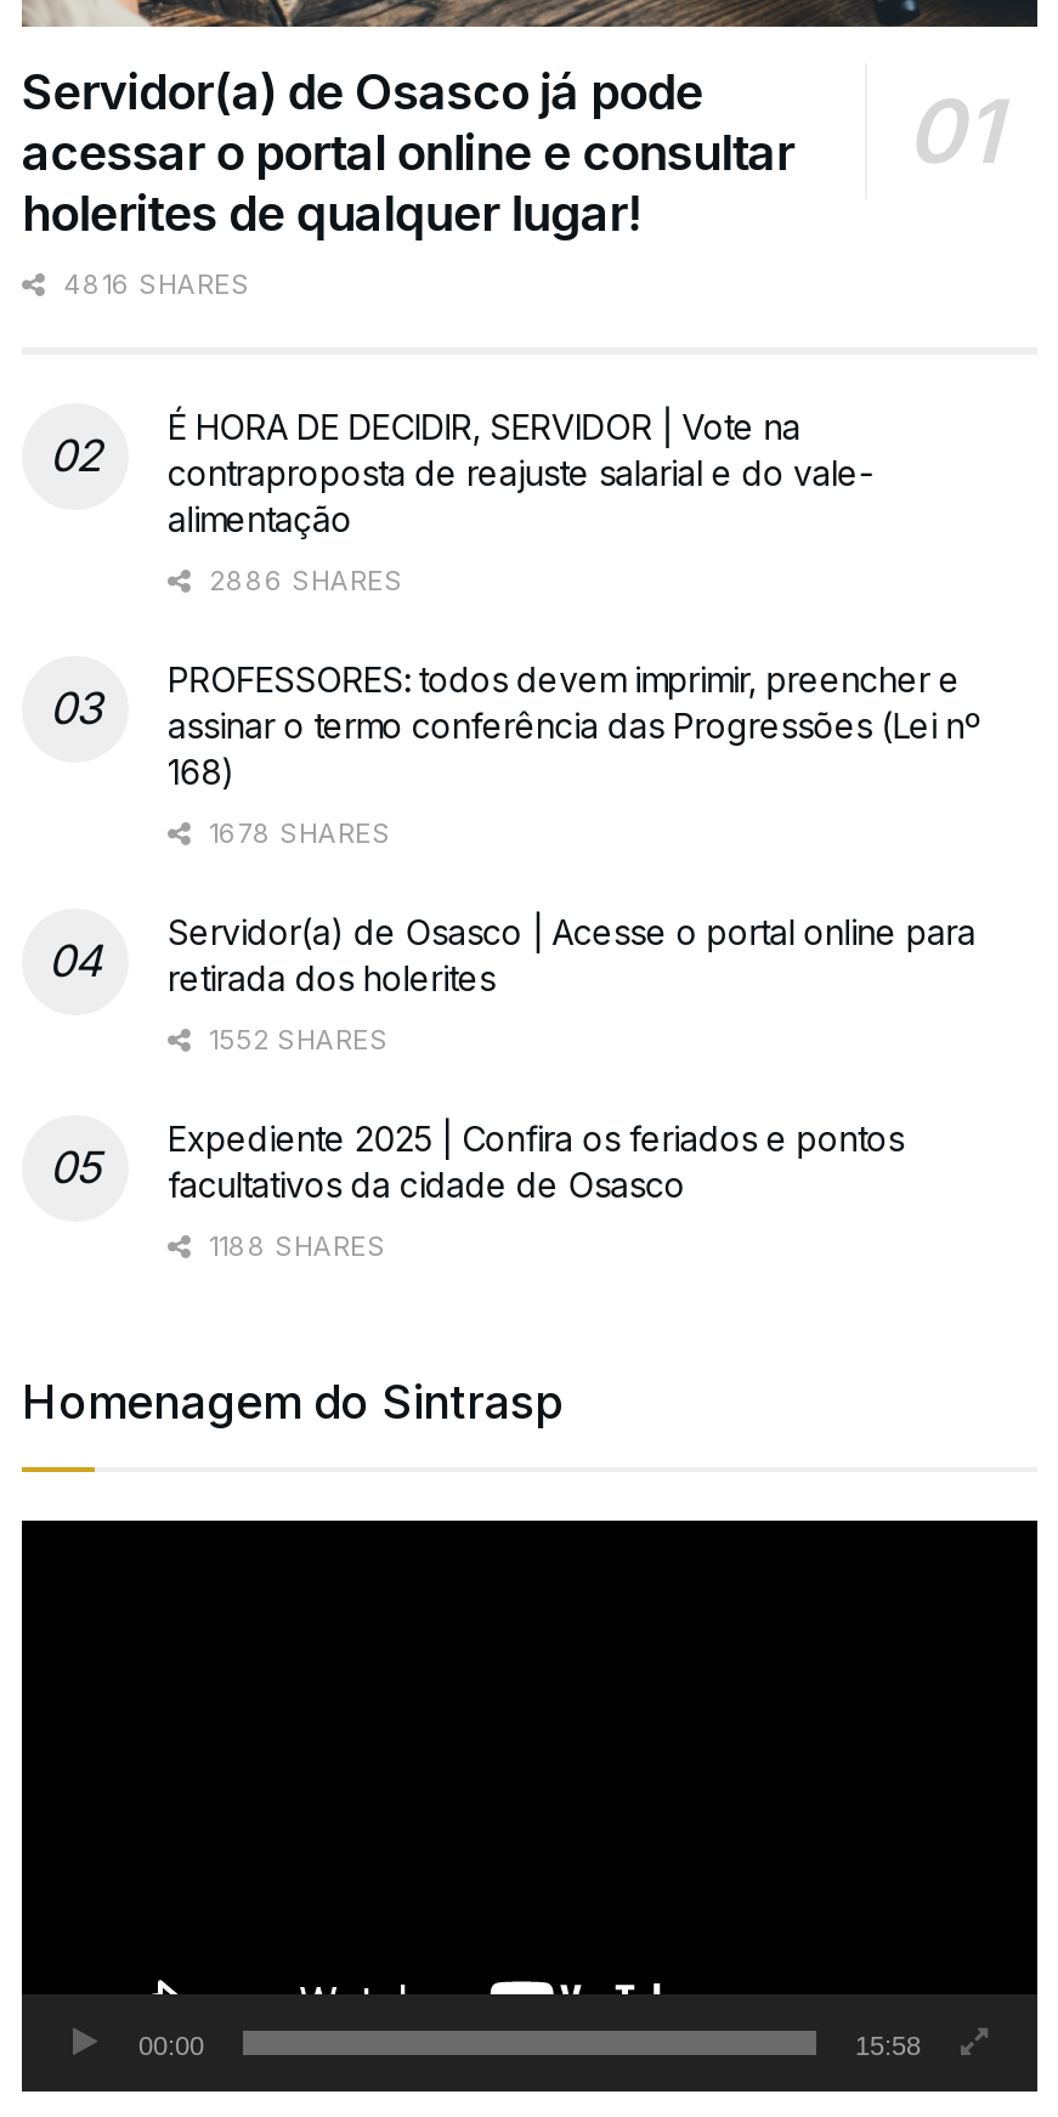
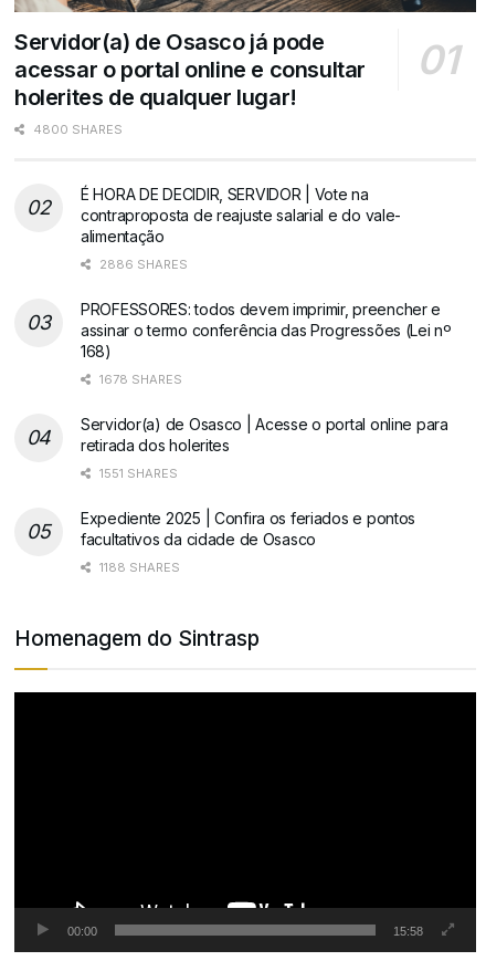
- 4816 SHARES
+ 4800 SHARES

- 1552 SHARES
+ 1551 SHARES
